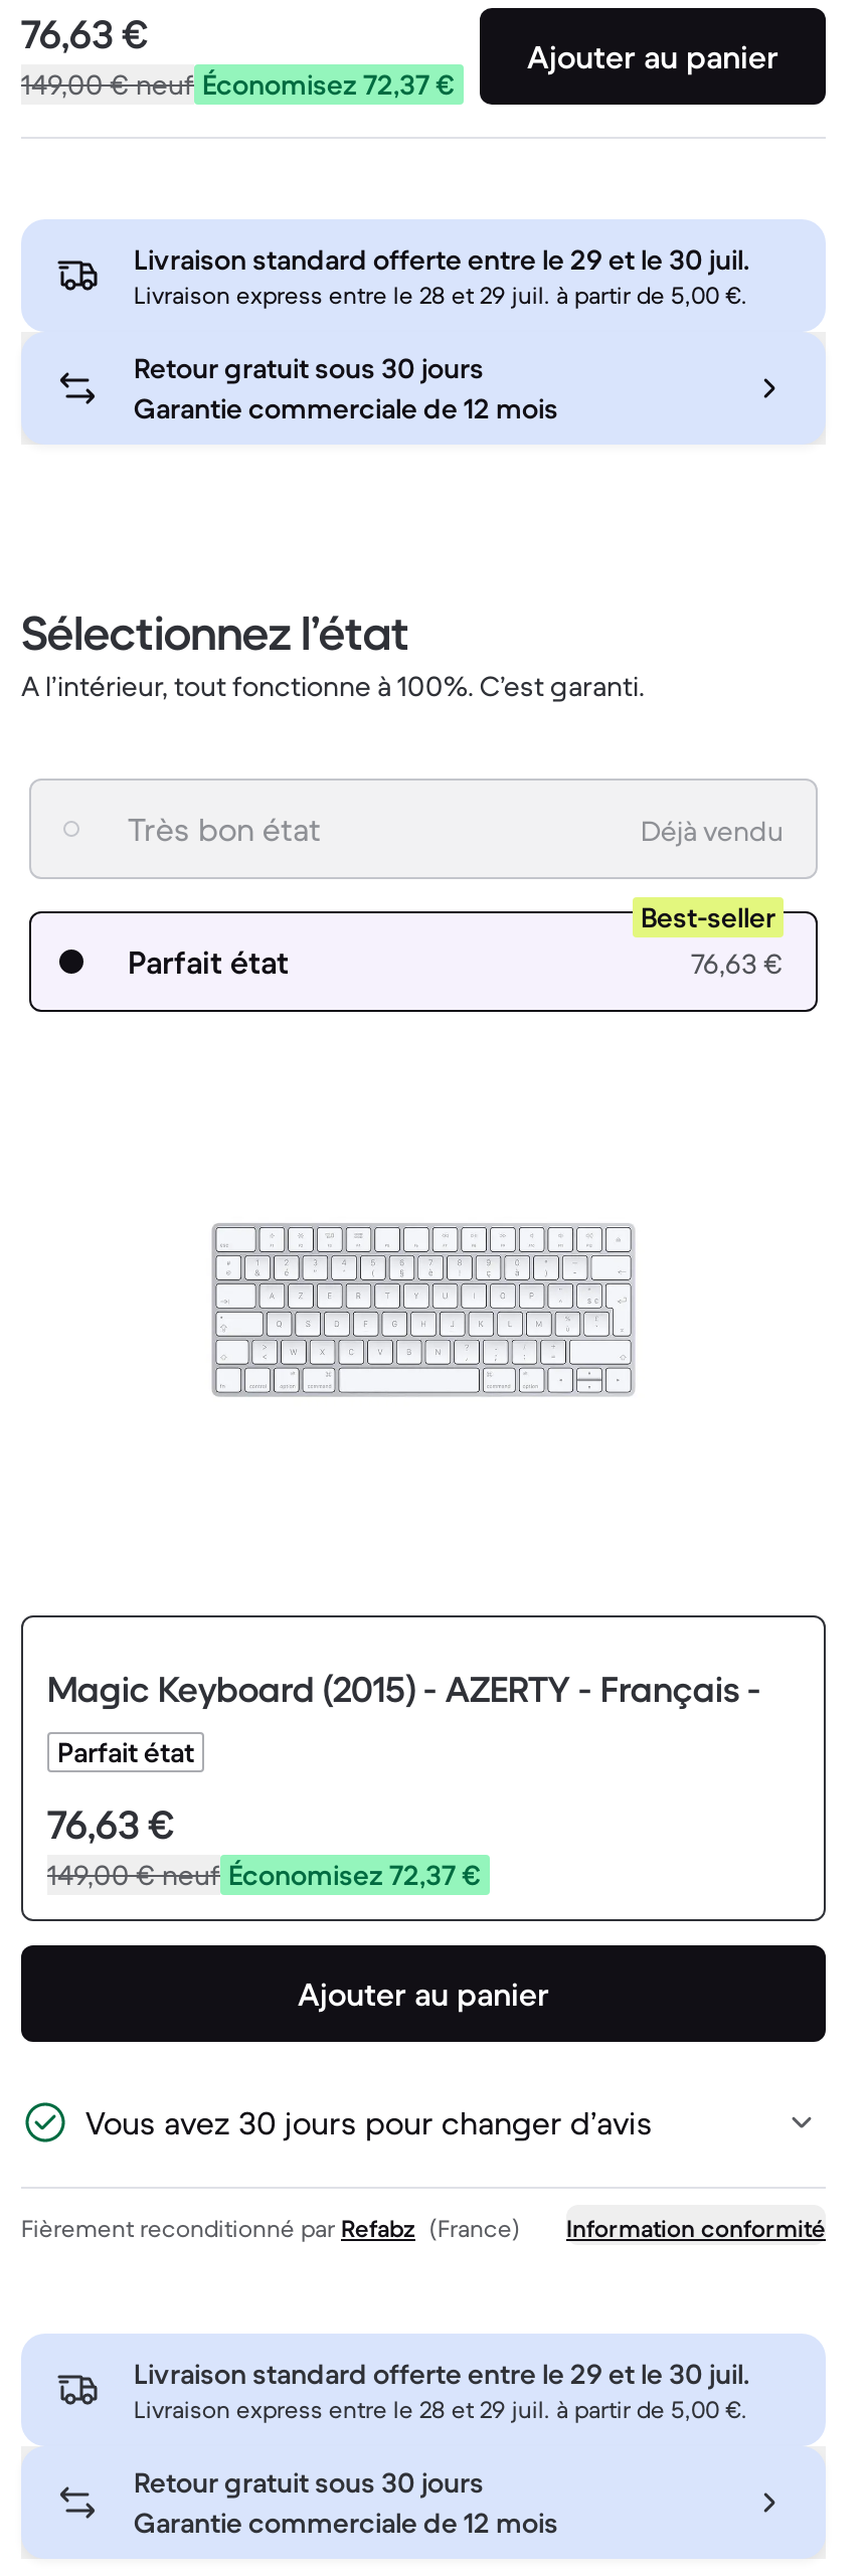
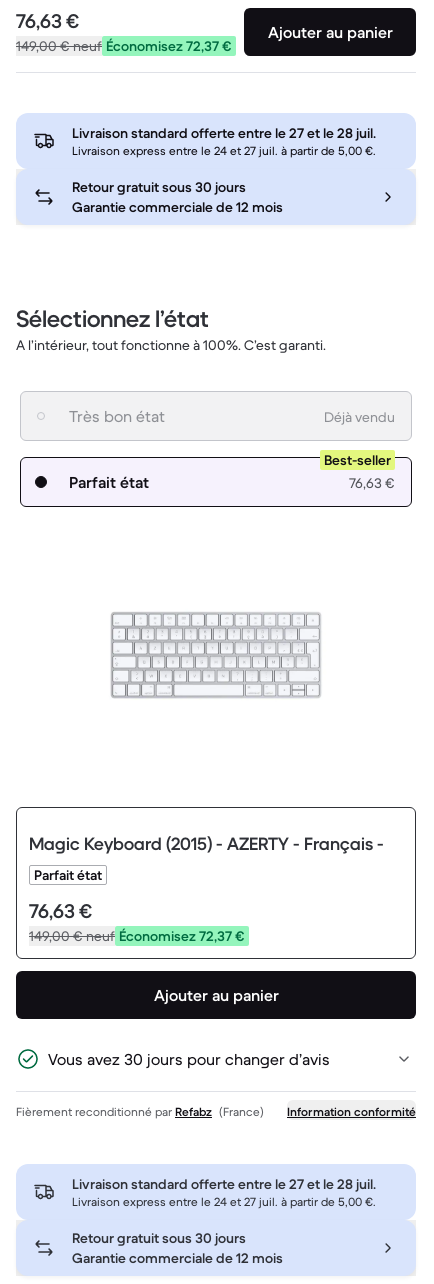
- Livraison standard offerte entre le 29 et le 30 juil.
+ Livraison standard offerte entre le 27 et le 28 juil.

- Livraison express entre le 28 et 29 juil. à partir de 5,00 €.
+ Livraison express entre le 24 et 27 juil. à partir de 5,00 €.

- Livraison standard offerte entre le 29 et le 30 juil.
+ Livraison standard offerte entre le 27 et le 28 juil.

- Livraison express entre le 28 et 29 juil. à partir de 5,00 €.
+ Livraison express entre le 24 et 27 juil. à partir de 5,00 €.
